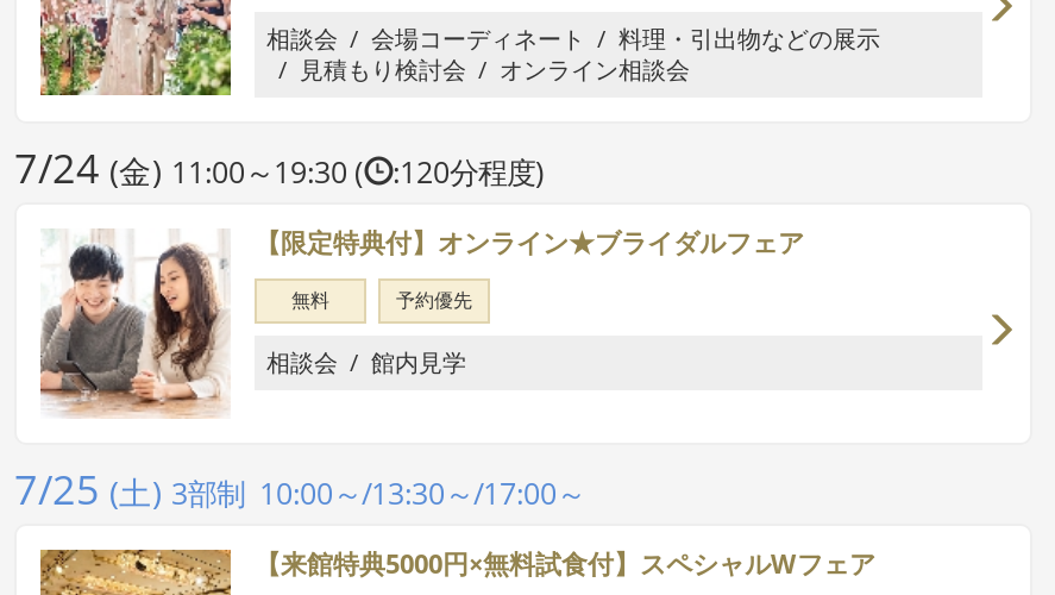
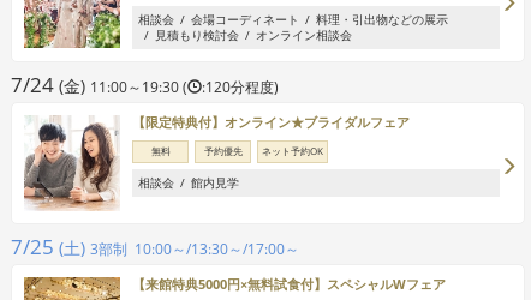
+ ネット予約OK
